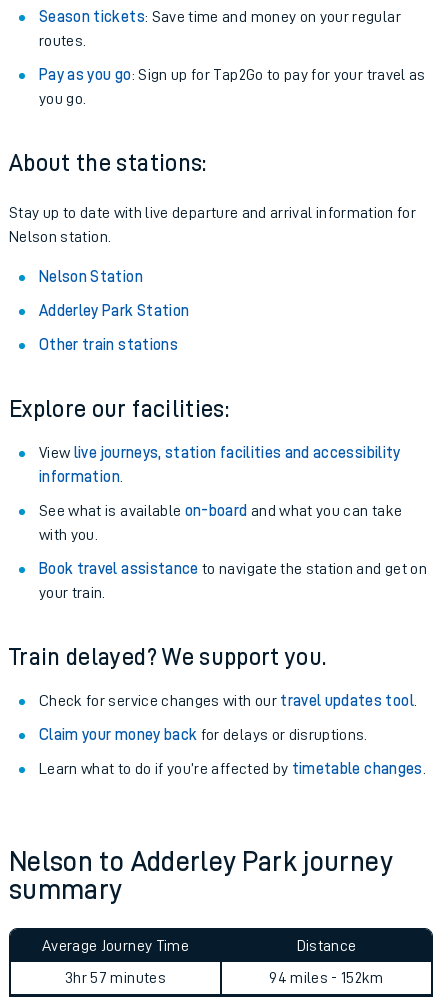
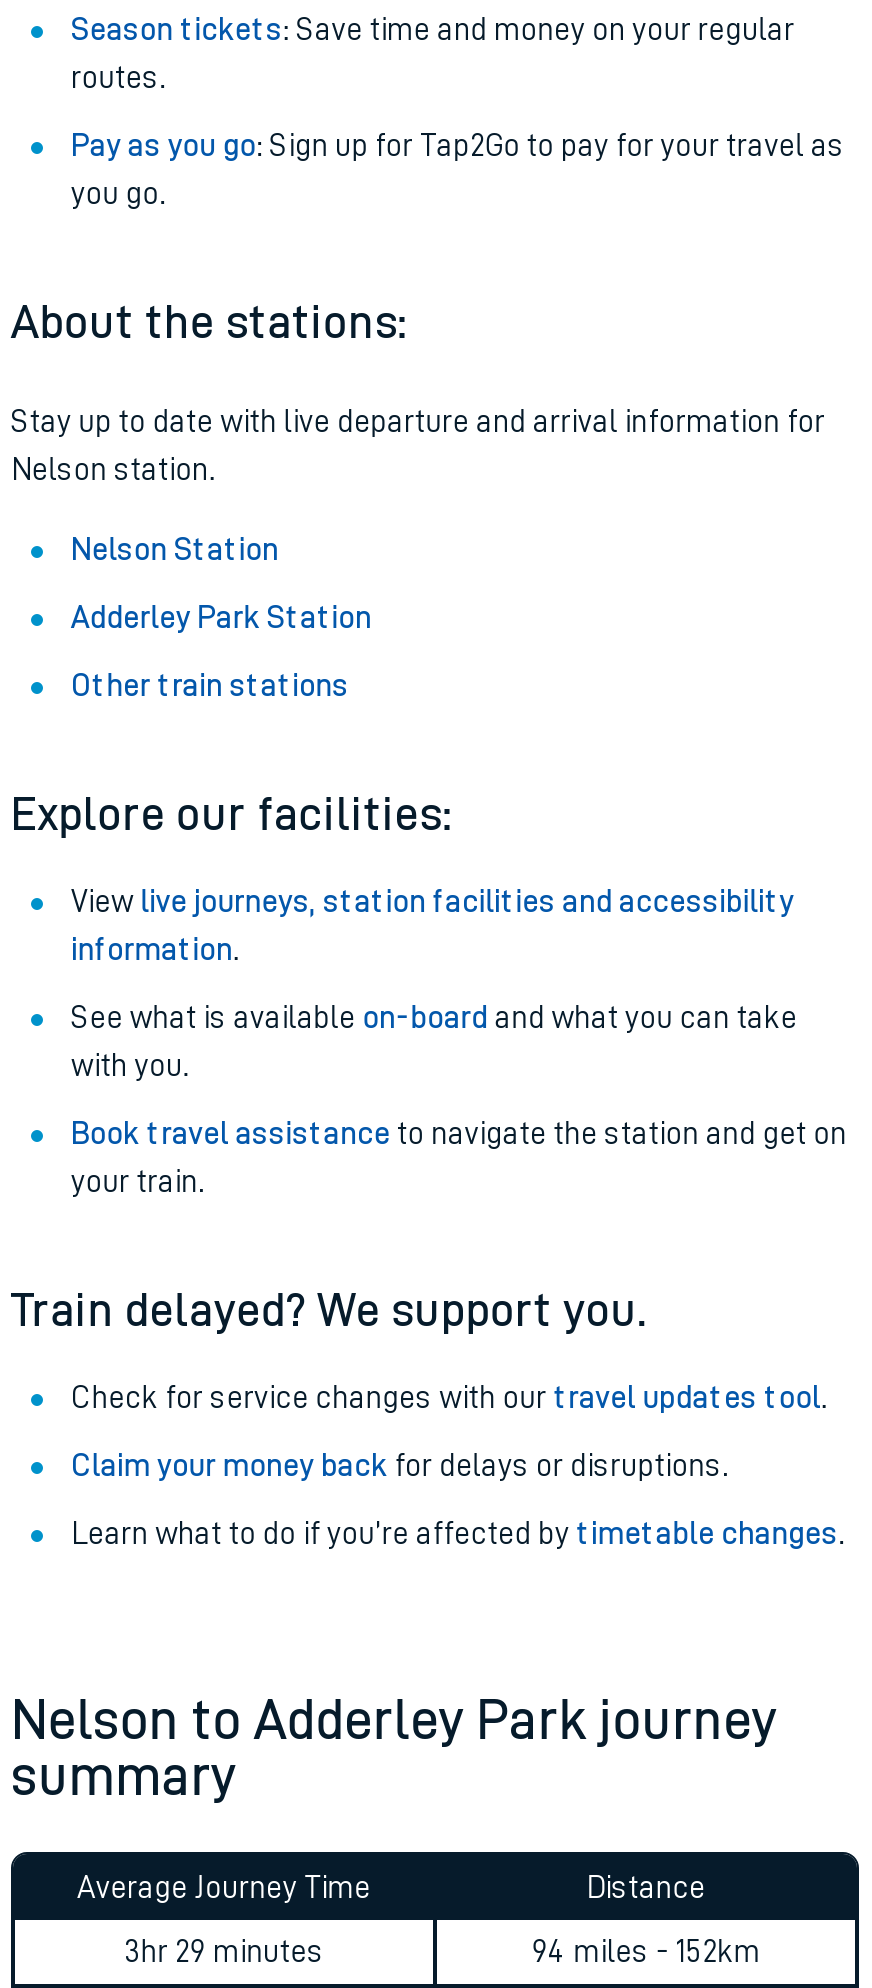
- 3hr 57 minutes
+ 3hr 29 minutes
